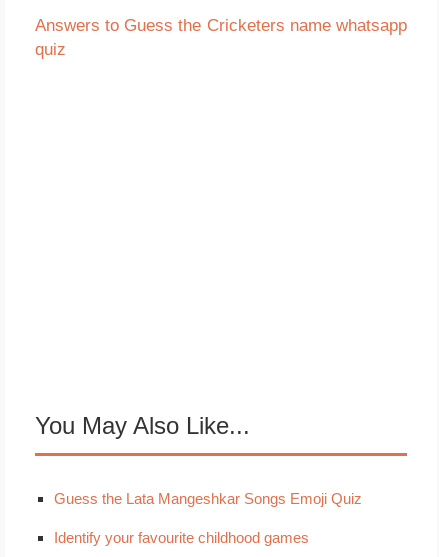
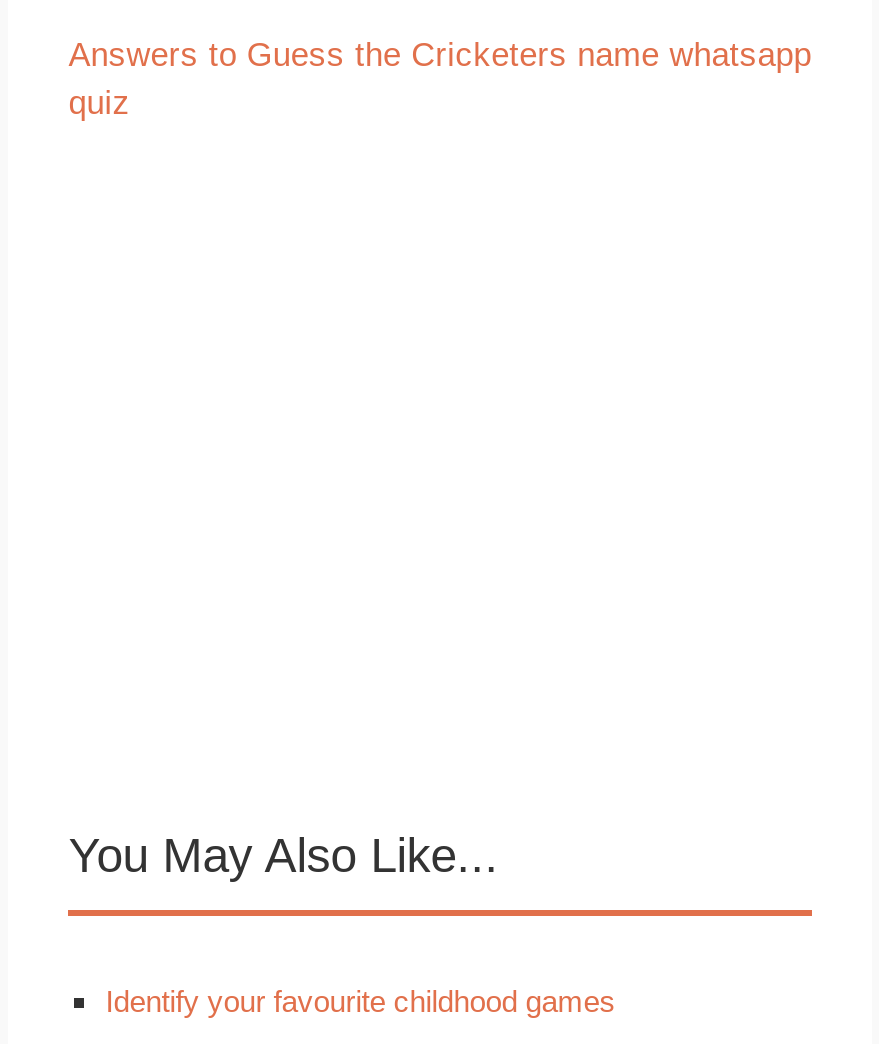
- Guess the Lata Mangeshkar Songs Emoji Quiz
